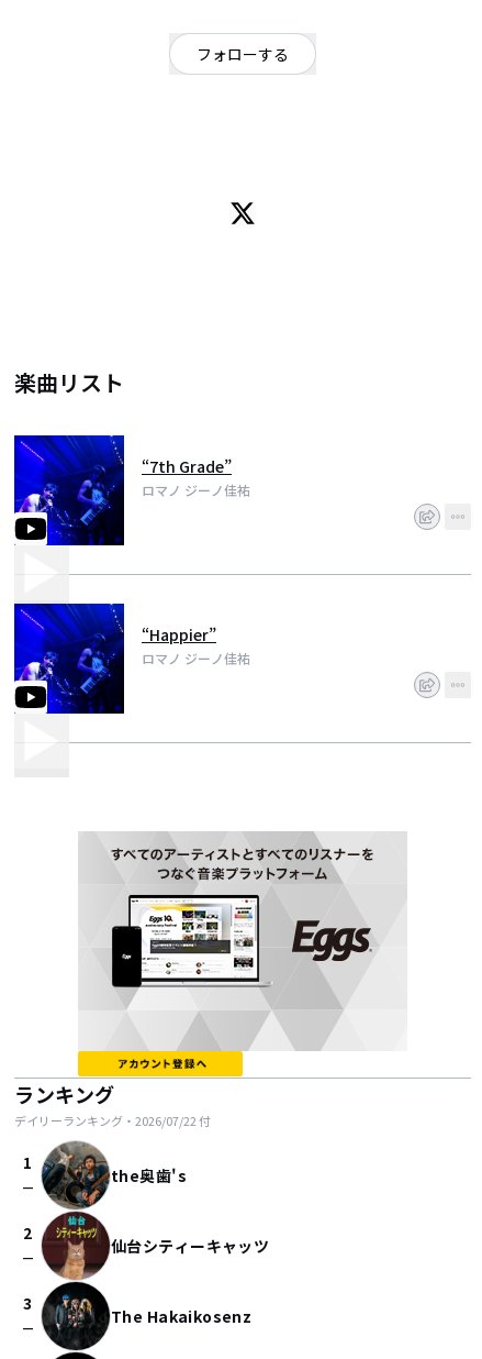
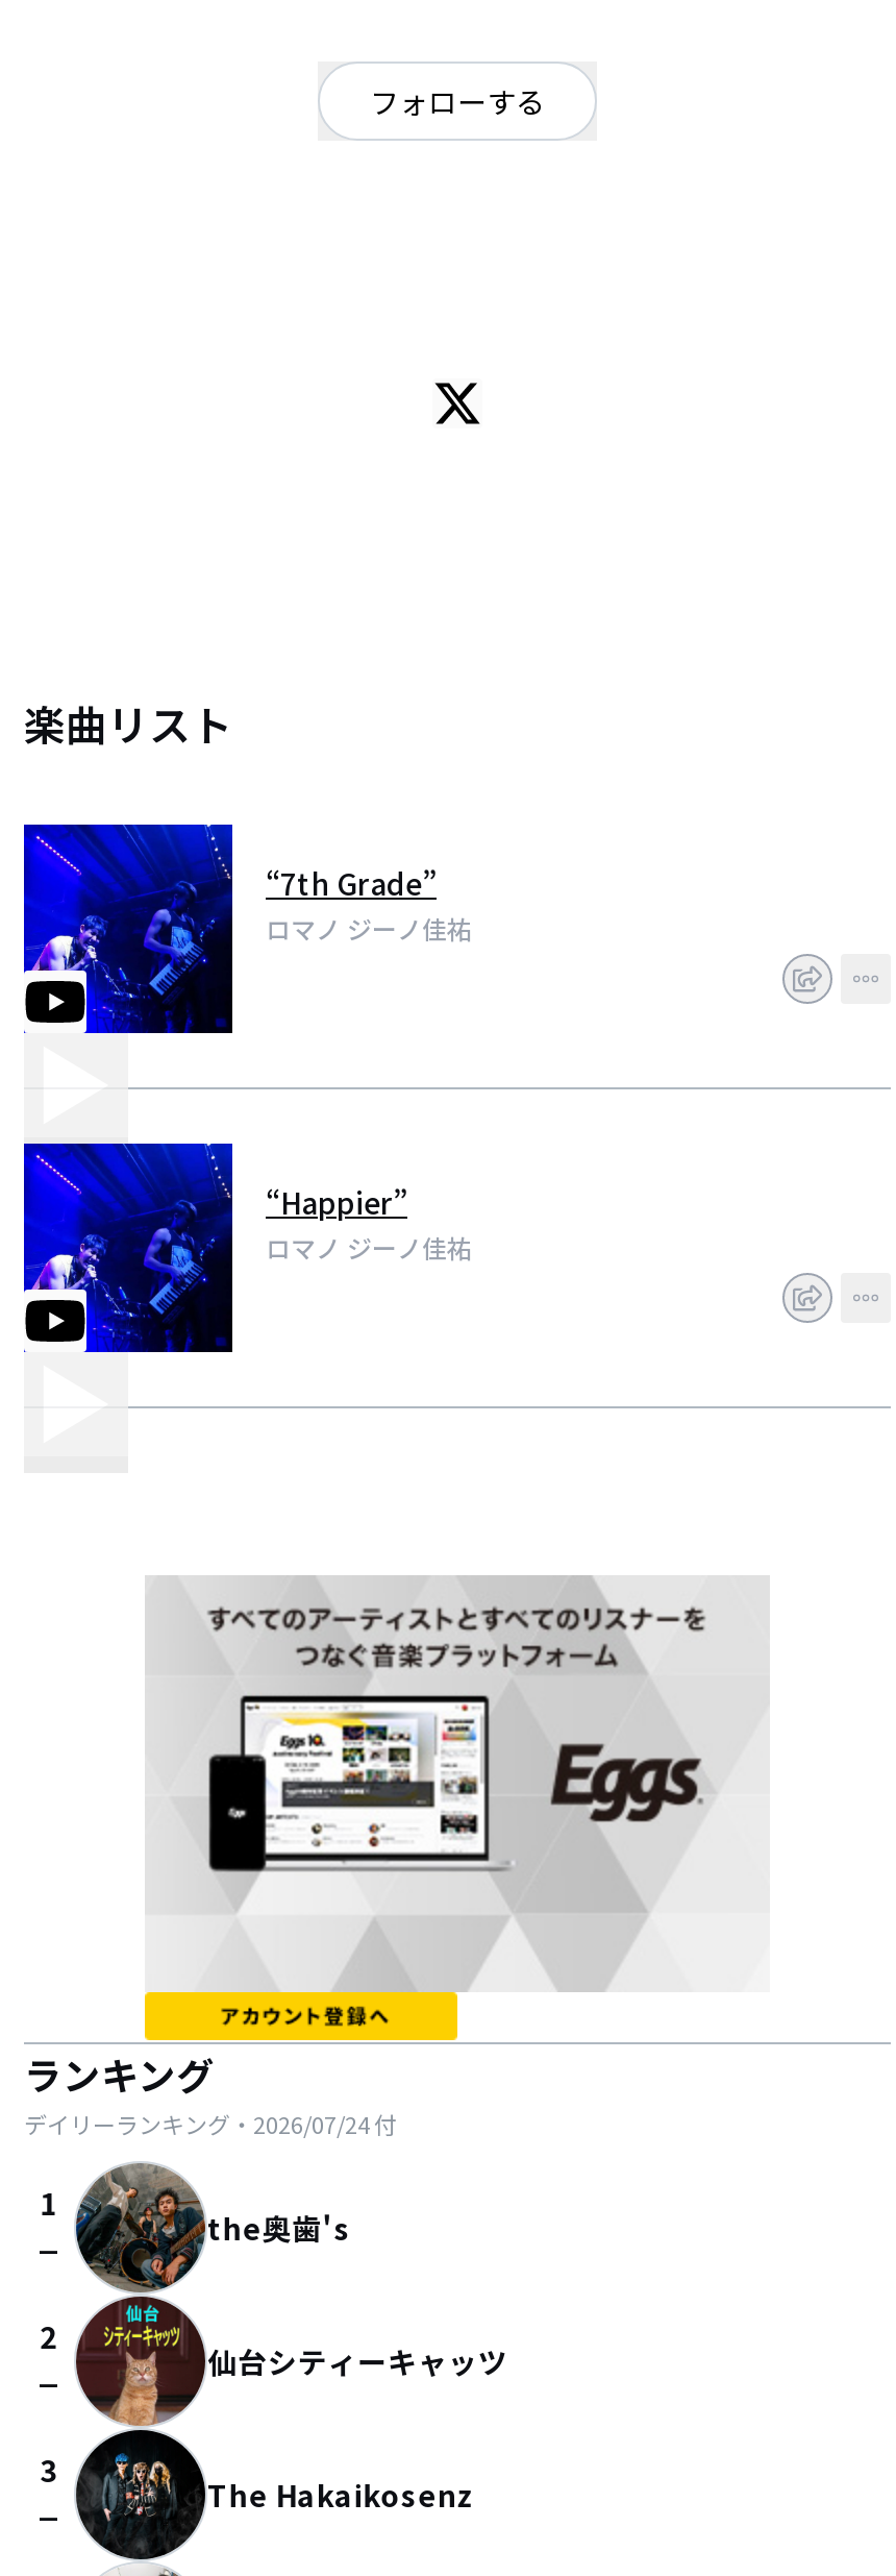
- デイリーランキング・2026/07/22付
+ デイリーランキング・2026/07/24付
